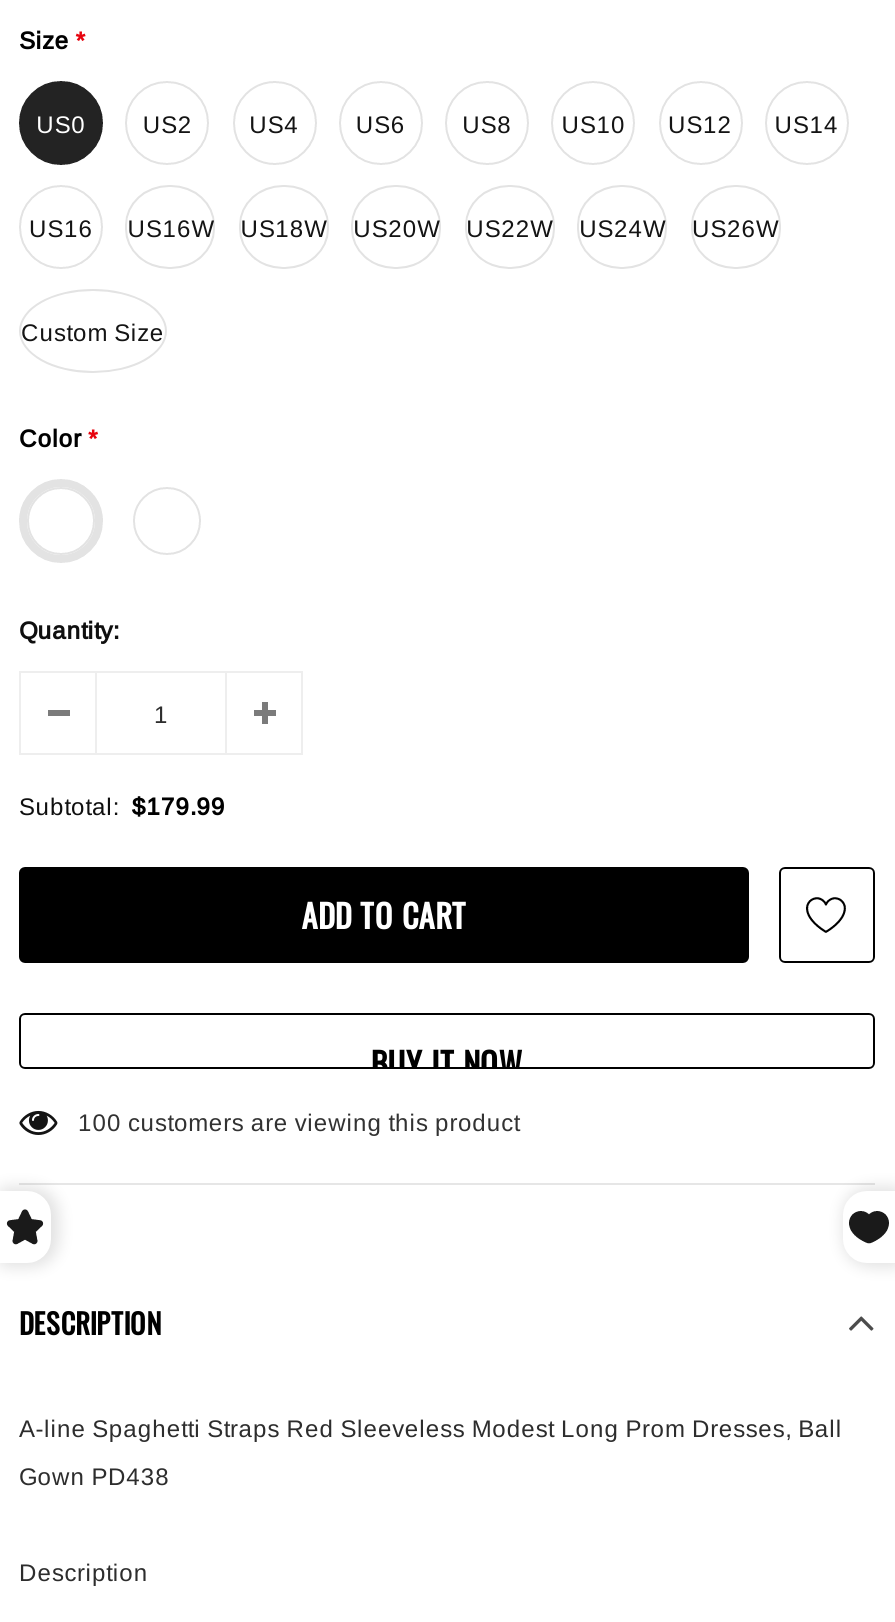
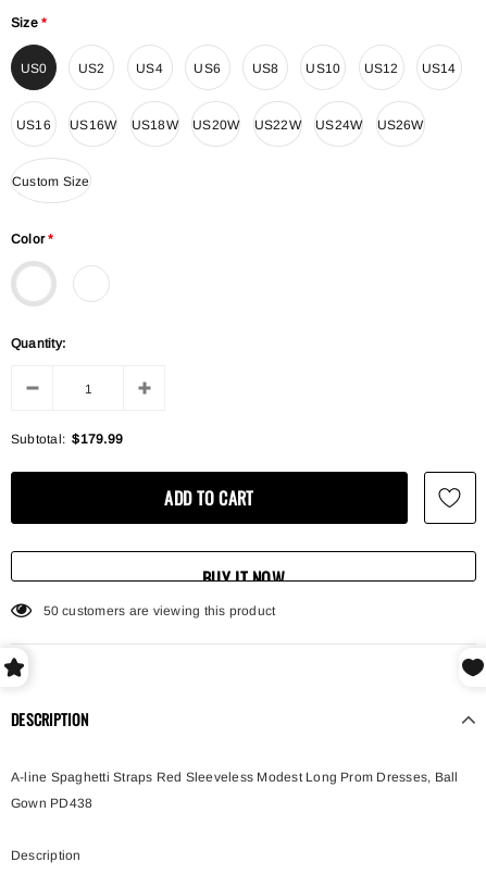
- 100 customers are viewing this product
+ 50 customers are viewing this product
